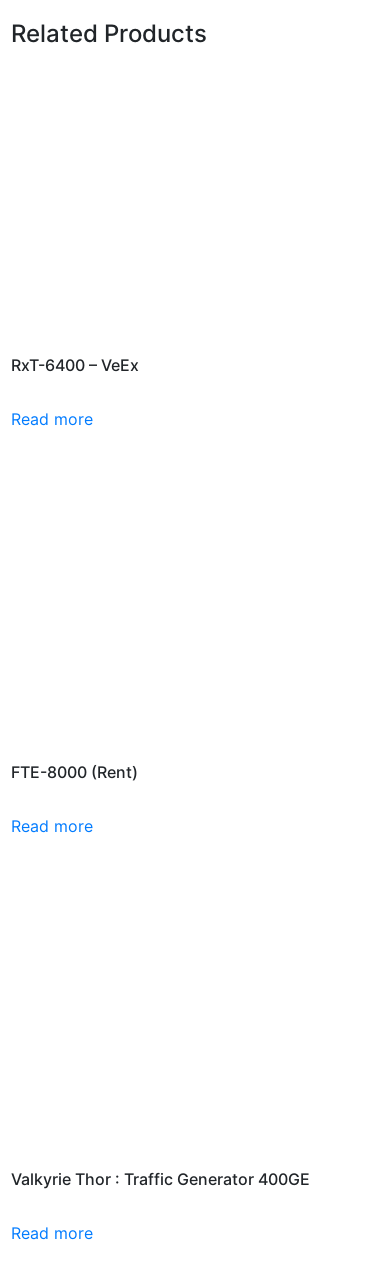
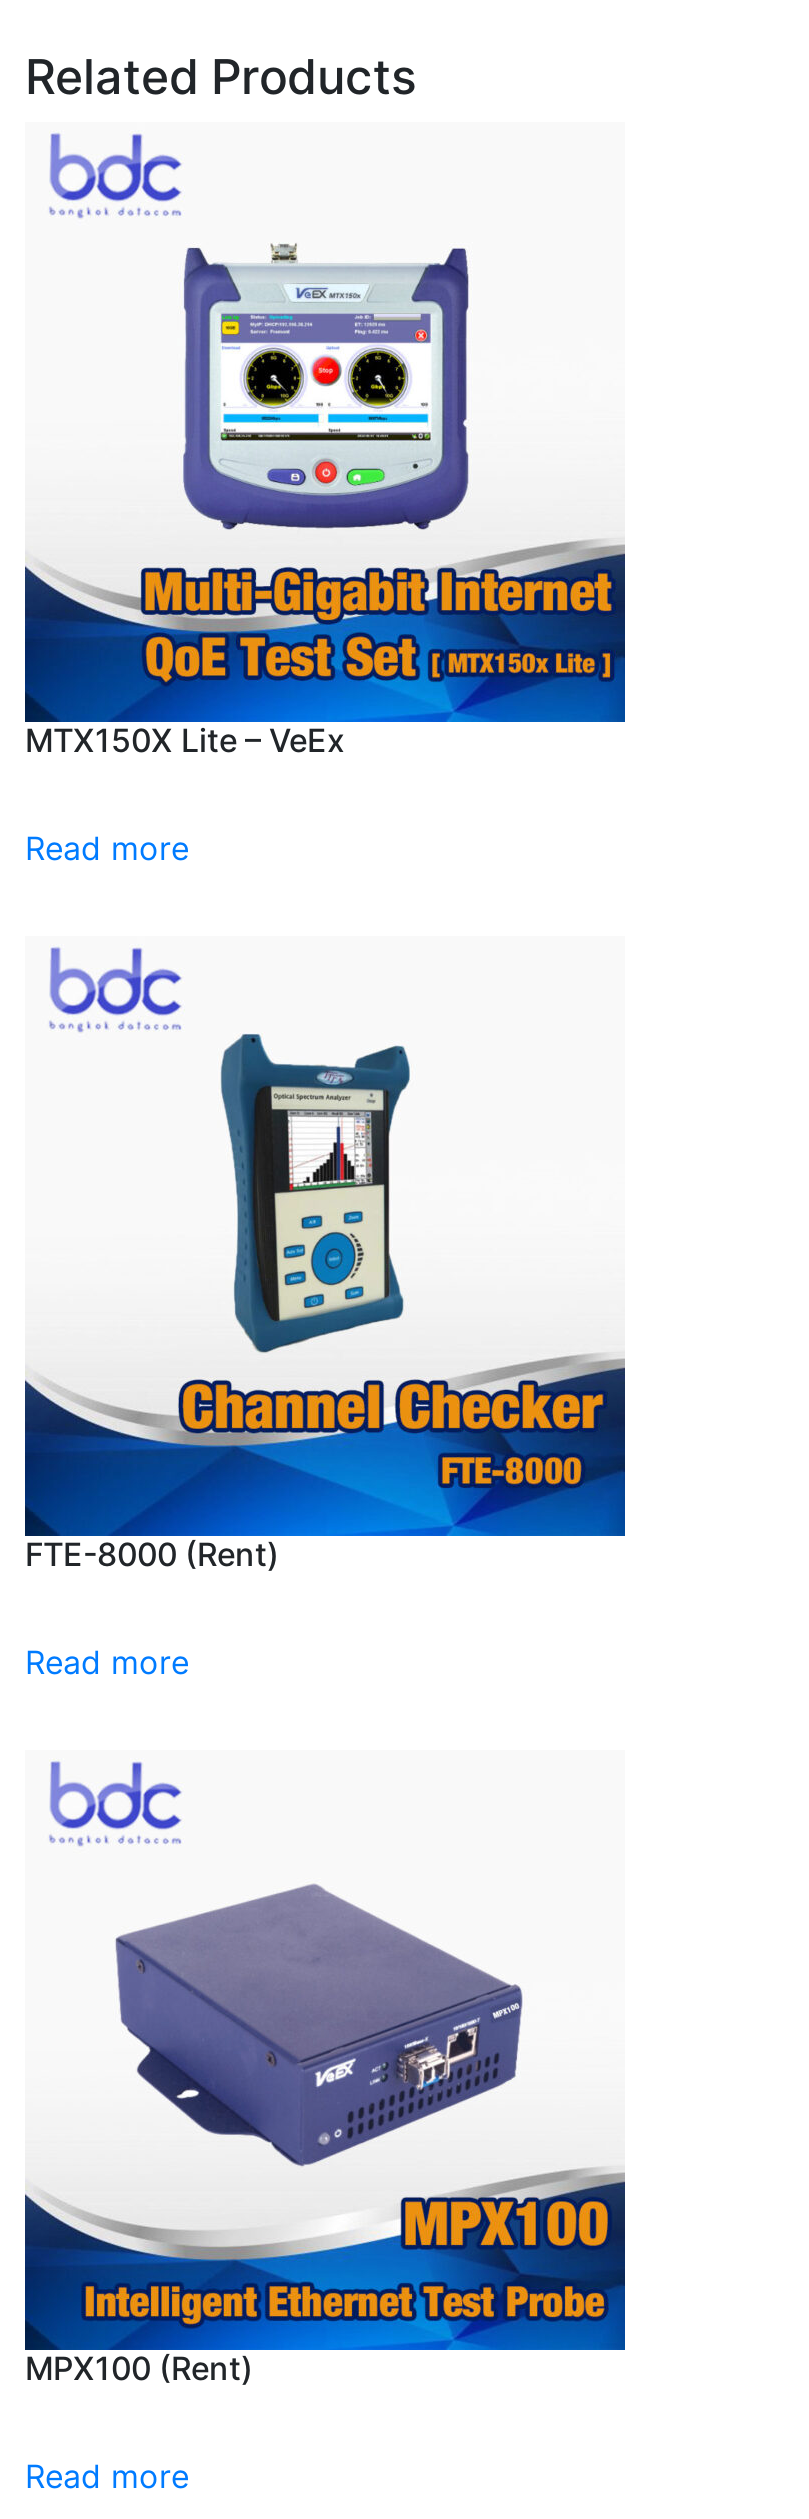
+ [image]

+ [image]

- RxT-6400 – VeEx
+ MTX150X Lite – VeEx

+ [image]

+ [image]

+ [image]

- Valkyrie Thor : Traffic Generator 400GE
+ MPX100 (Rent)
